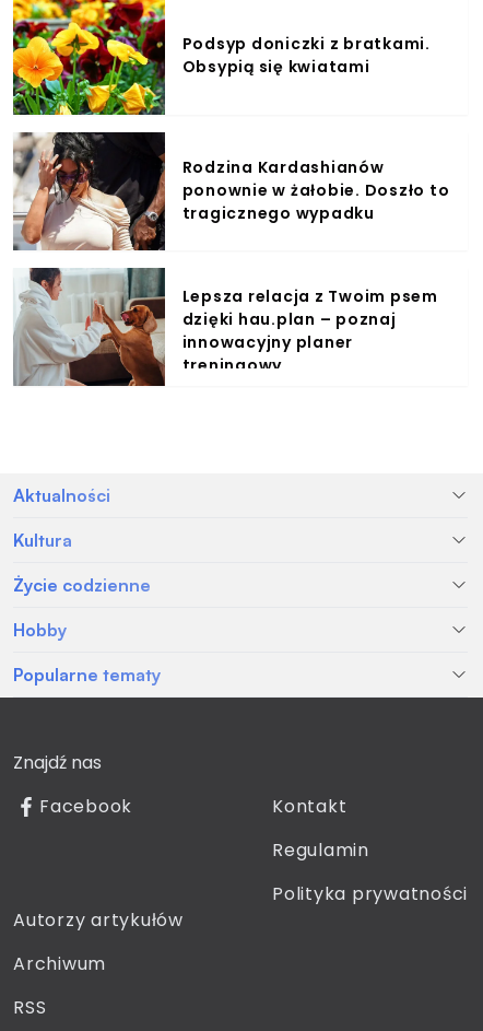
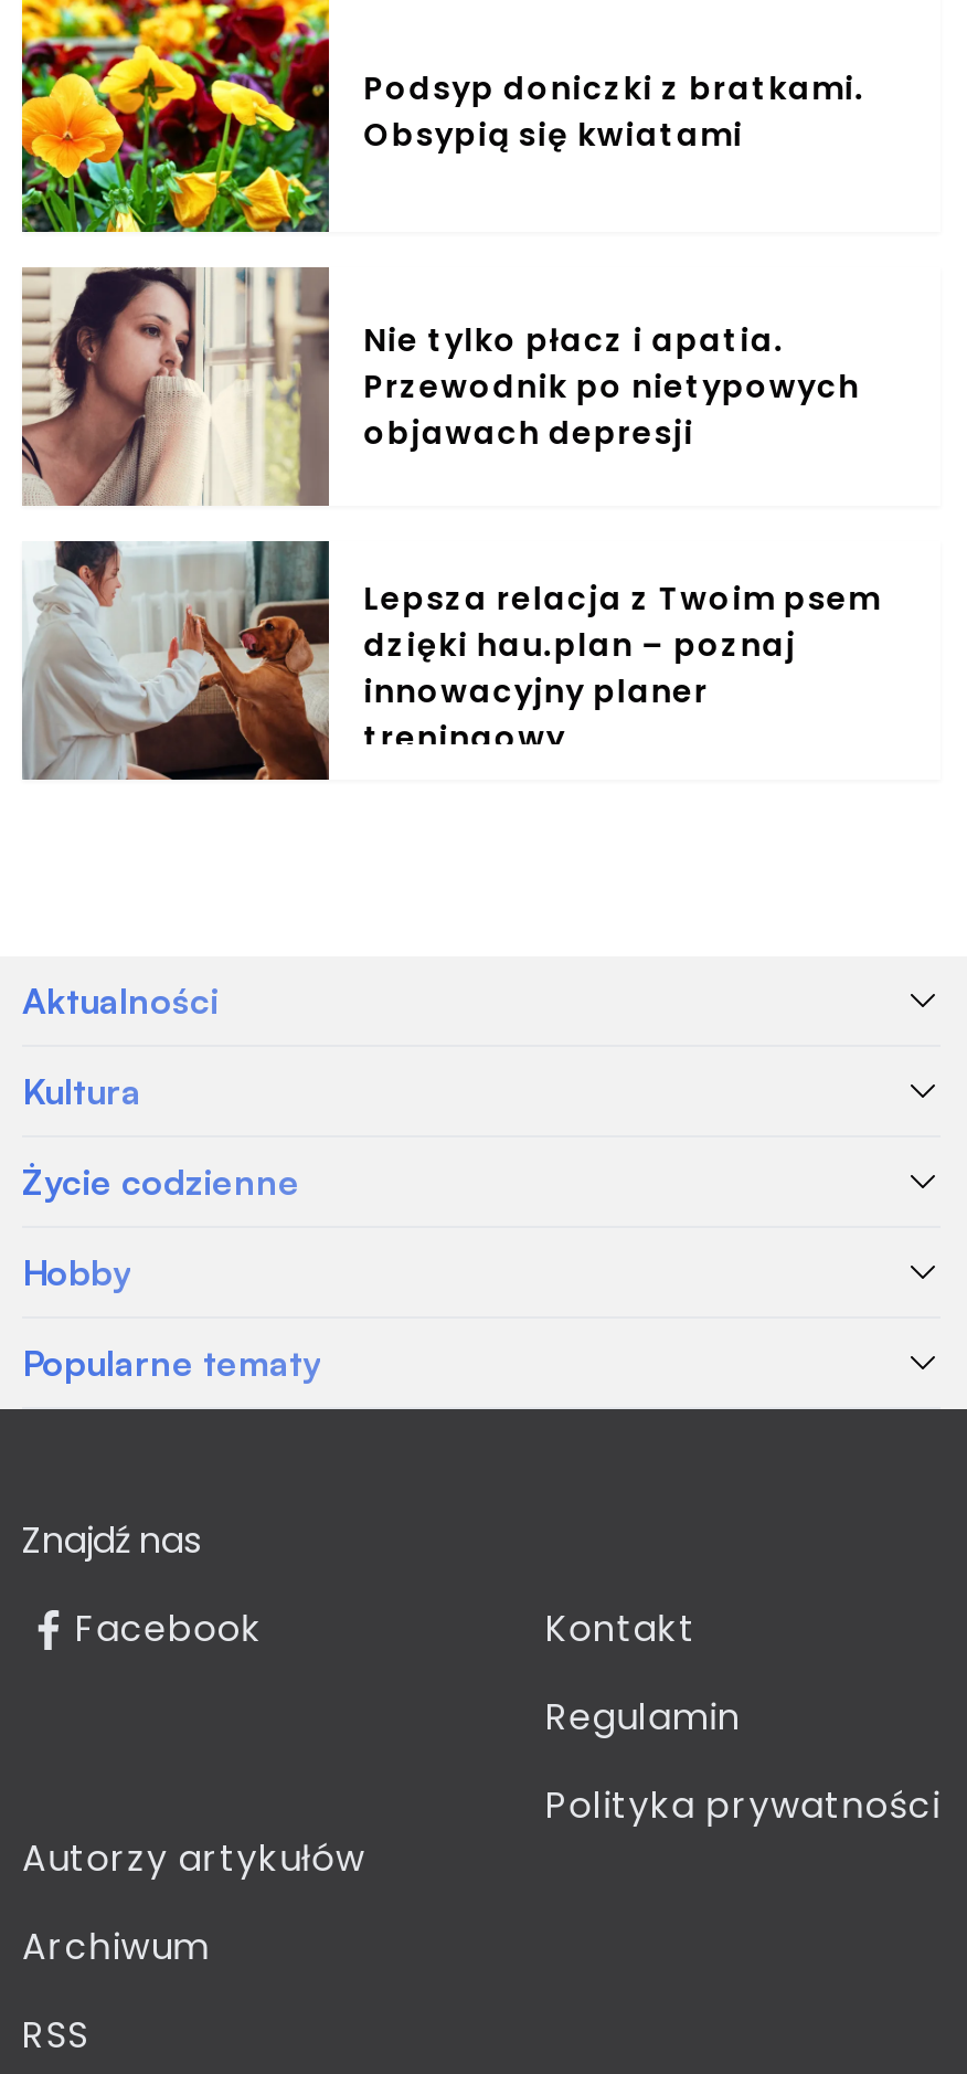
- [image]
- Rodzina Kardashianów
- ponownie w żałobie. Doszło to
- tragicznego wypadku
+ [image]
+ Nie tylko płacz i apatia.
+ Przewodnik po nietypowych
+ objawach depresji
